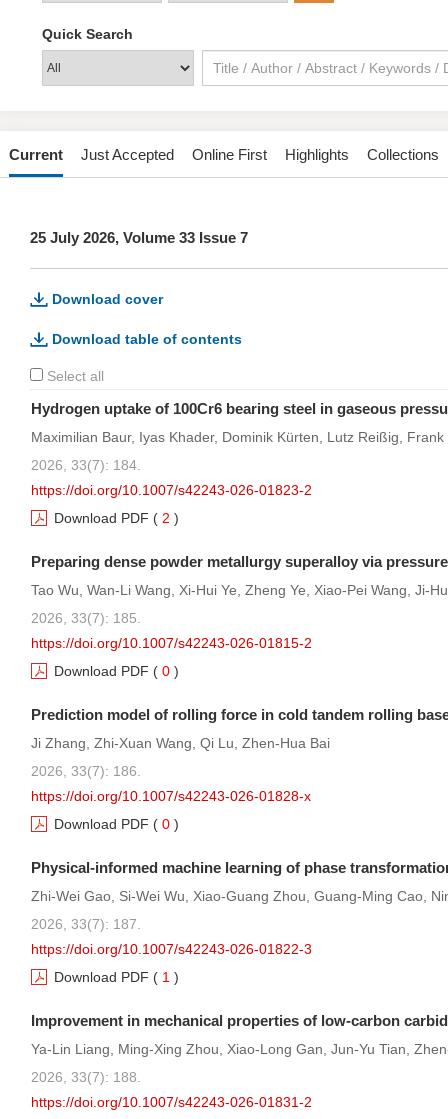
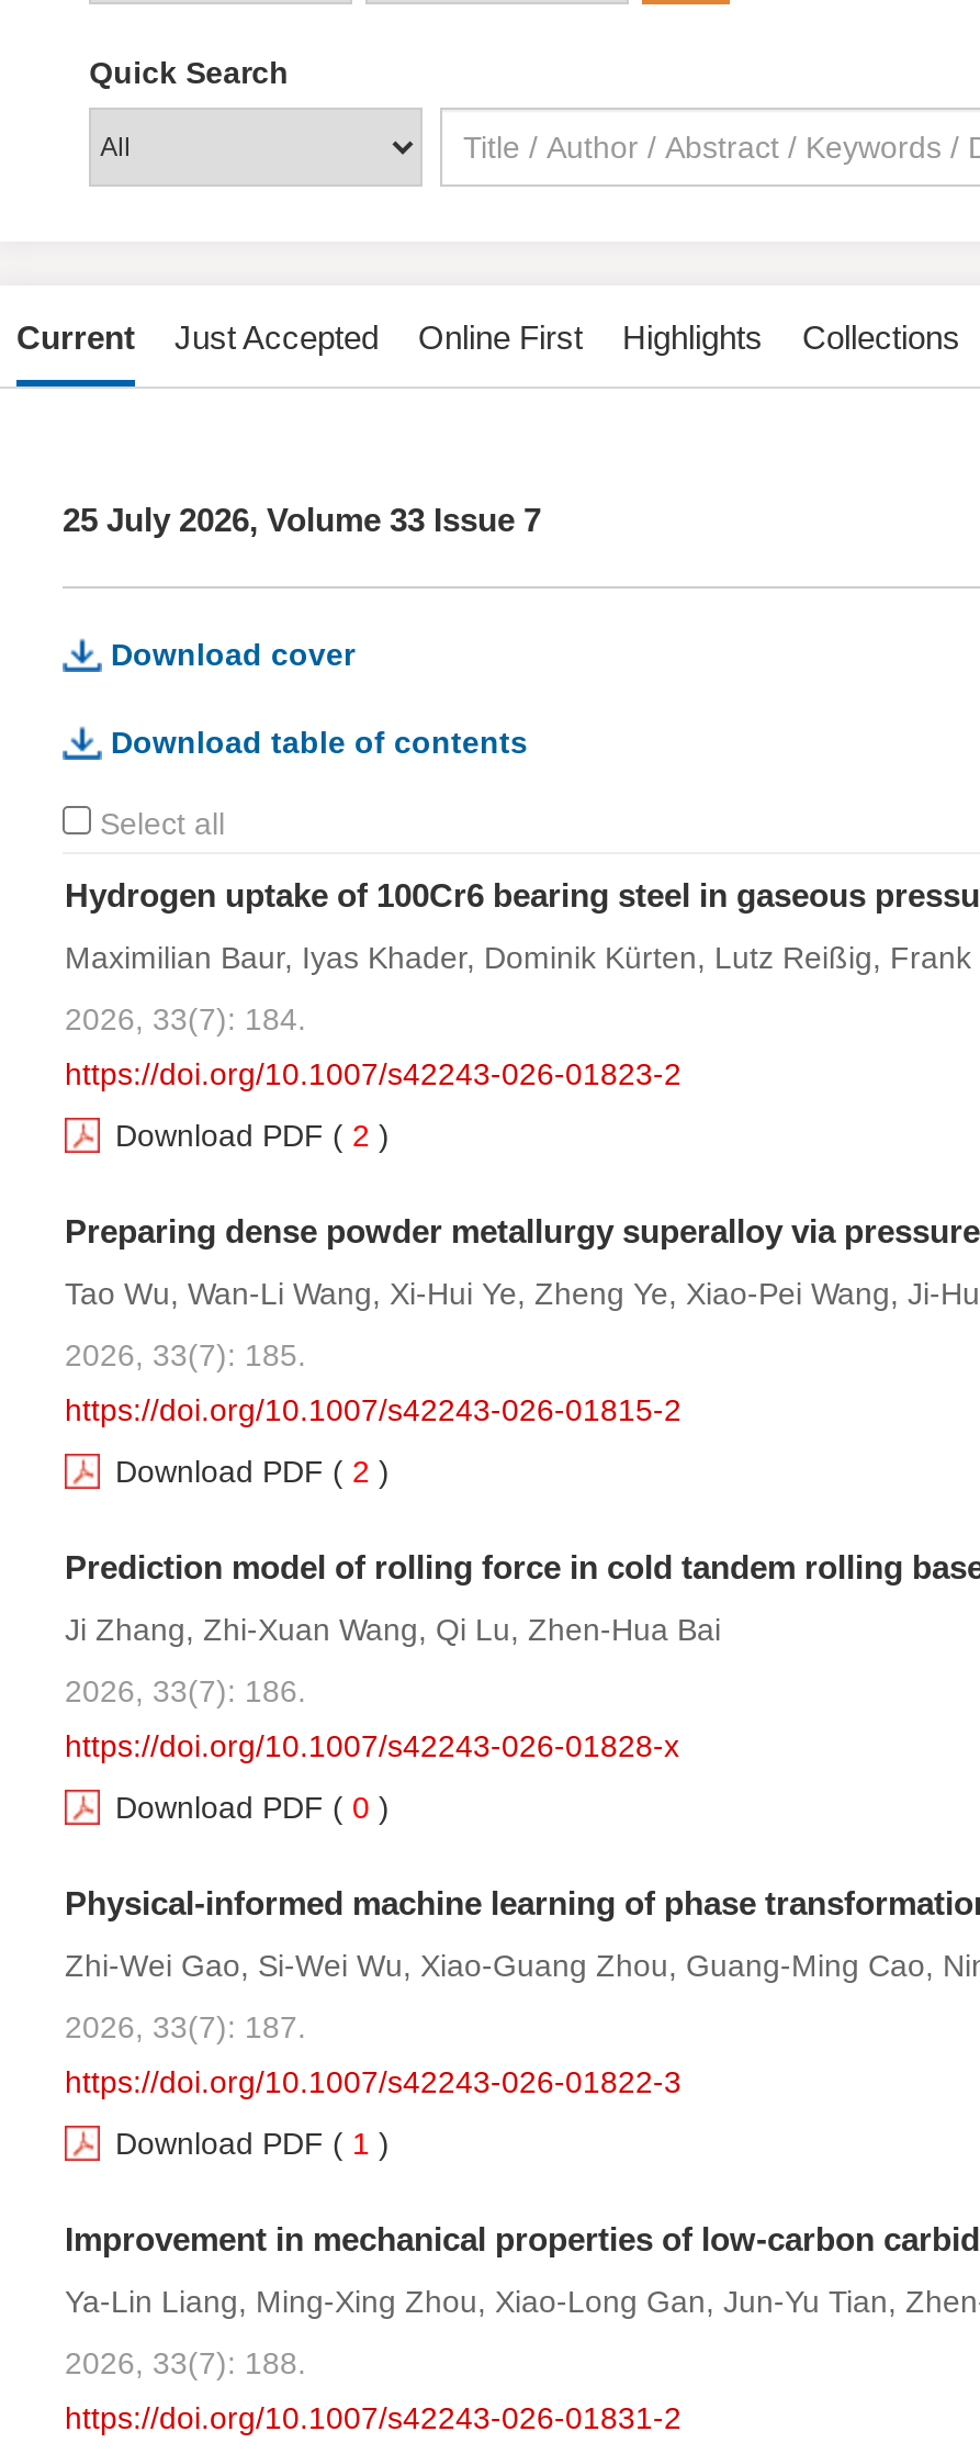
- Download PDF ( 0)
+ Download PDF ( 2)
